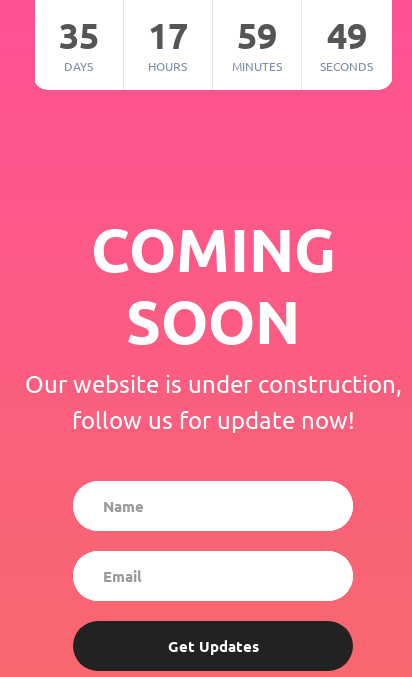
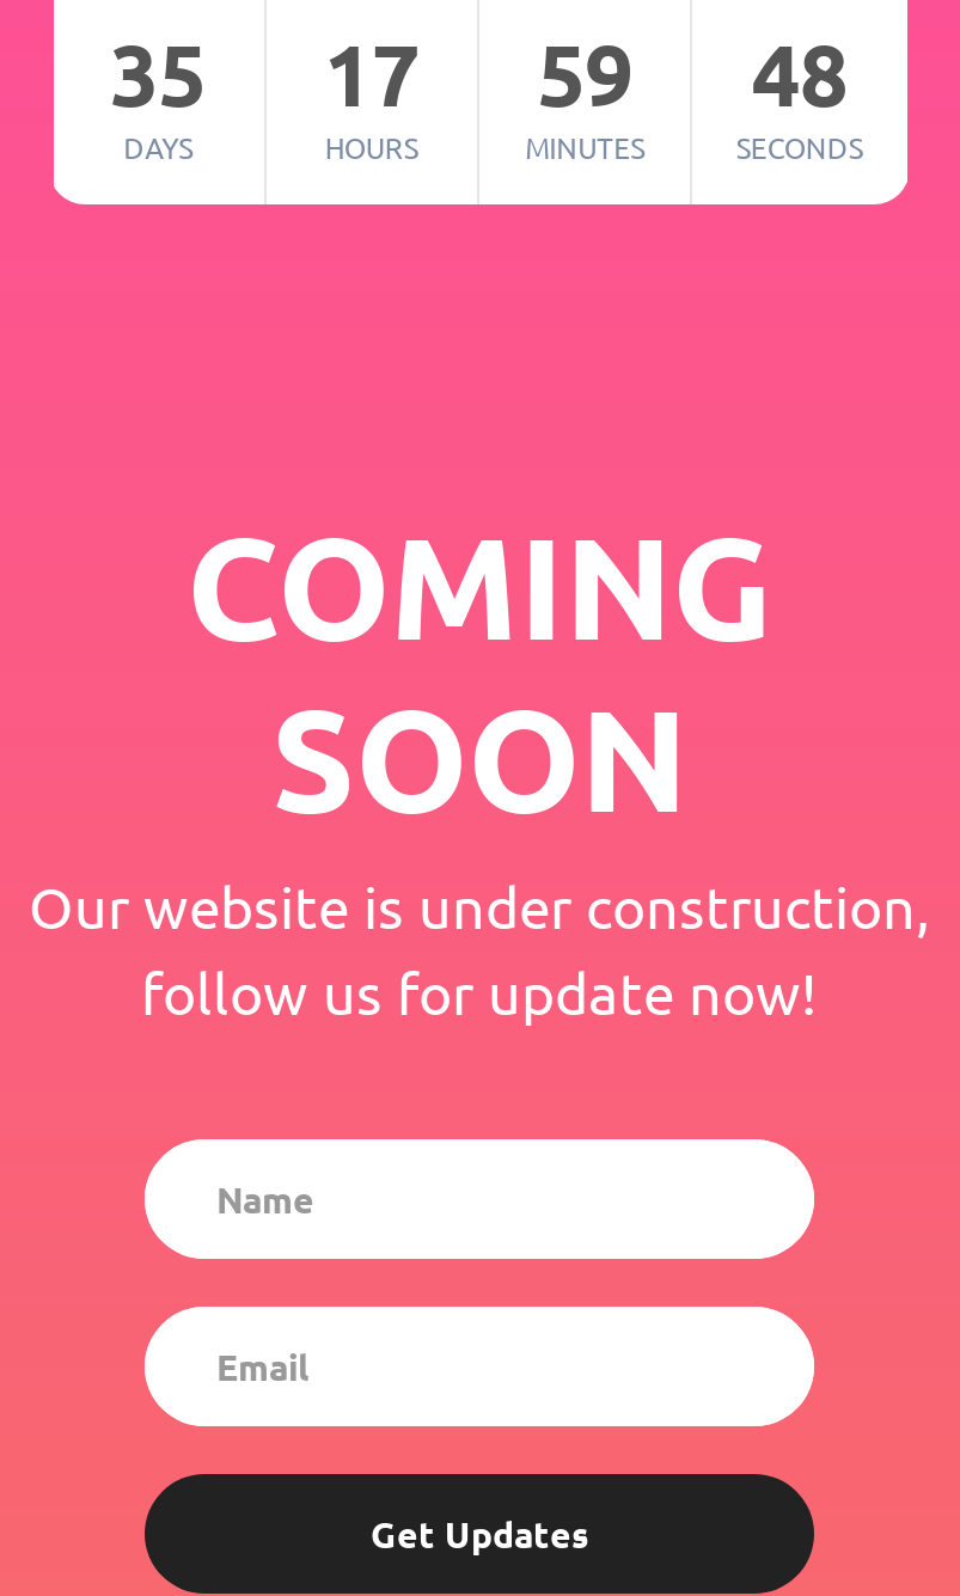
- 35 17 59 49
+ 35 17 59 48
